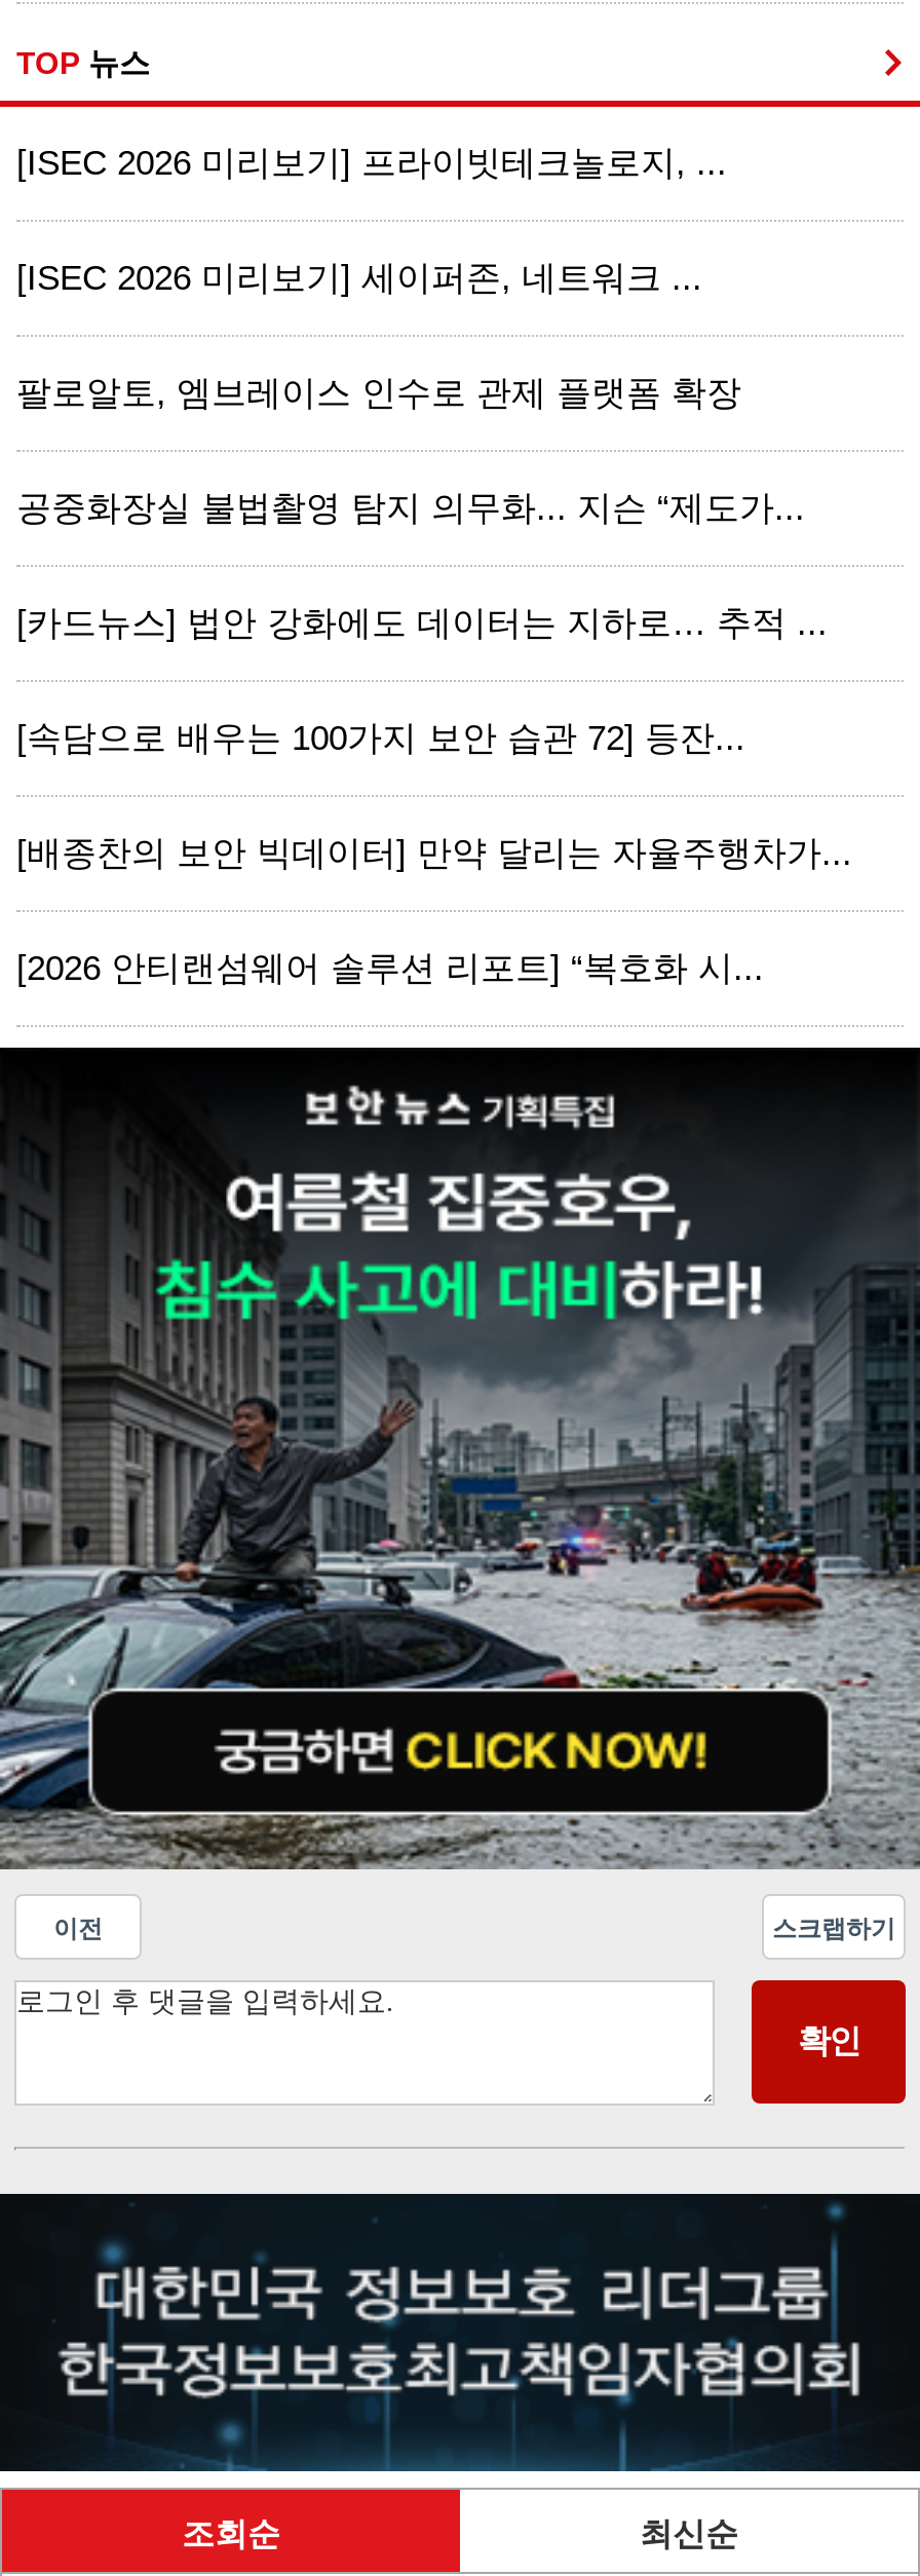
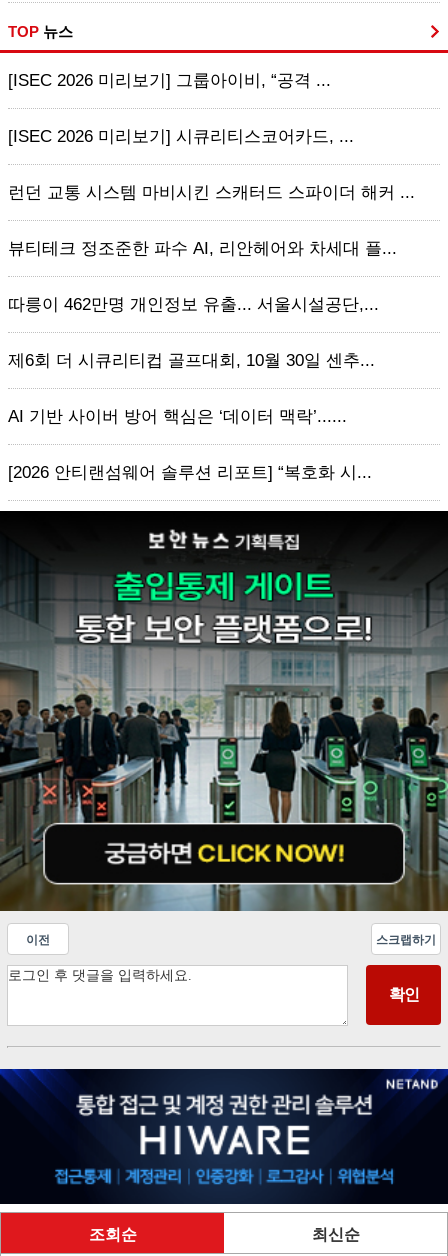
- [ISEC 2026 미리보기] 프라이빗테크놀로지, ...
+ [ISEC 2026 미리보기] 그룹아이비, “공격 ...

- [ISEC 2026 미리보기] 세이퍼존, 네트워크 ...
+ [ISEC 2026 미리보기] 시큐리티스코어카드, ...

- 팔로알토, 엠브레이스 인수로 관제 플랫폼 확장
+ 런던 교통 시스템 마비시킨 스캐터드 스파이더 해커 ...

- 공중화장실 불법촬영 탐지 의무화... 지슨 “제도가...
+ 뷰티테크 정조준한 파수 AI, 리안헤어와 차세대 플...

- [카드뉴스] 법안 강화에도 데이터는 지하로… 추적 ...
+ 따릉이 462만명 개인정보 유출... 서울시설공단,...

- [속담으로 배우는 100가지 보안 습관 72] 등잔...
+ 제6회 더 시큐리티컵 골프대회, 10월 30일 센추...

- [배종찬의 보안 빅데이터] 만약 달리는 자율주행차가...
+ AI 기반 사이버 방어 핵심은 ‘데이터 맥락’......

- [image]
+ [image]

- [image]
+ [image]
